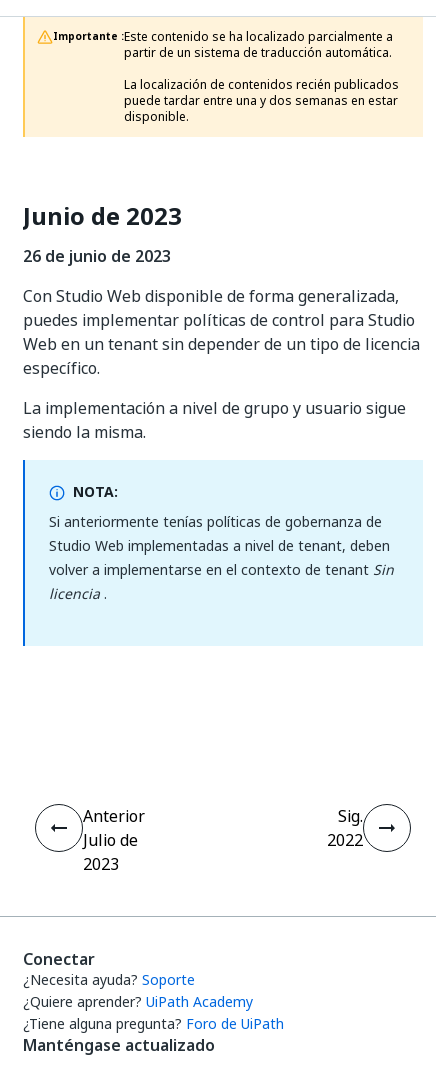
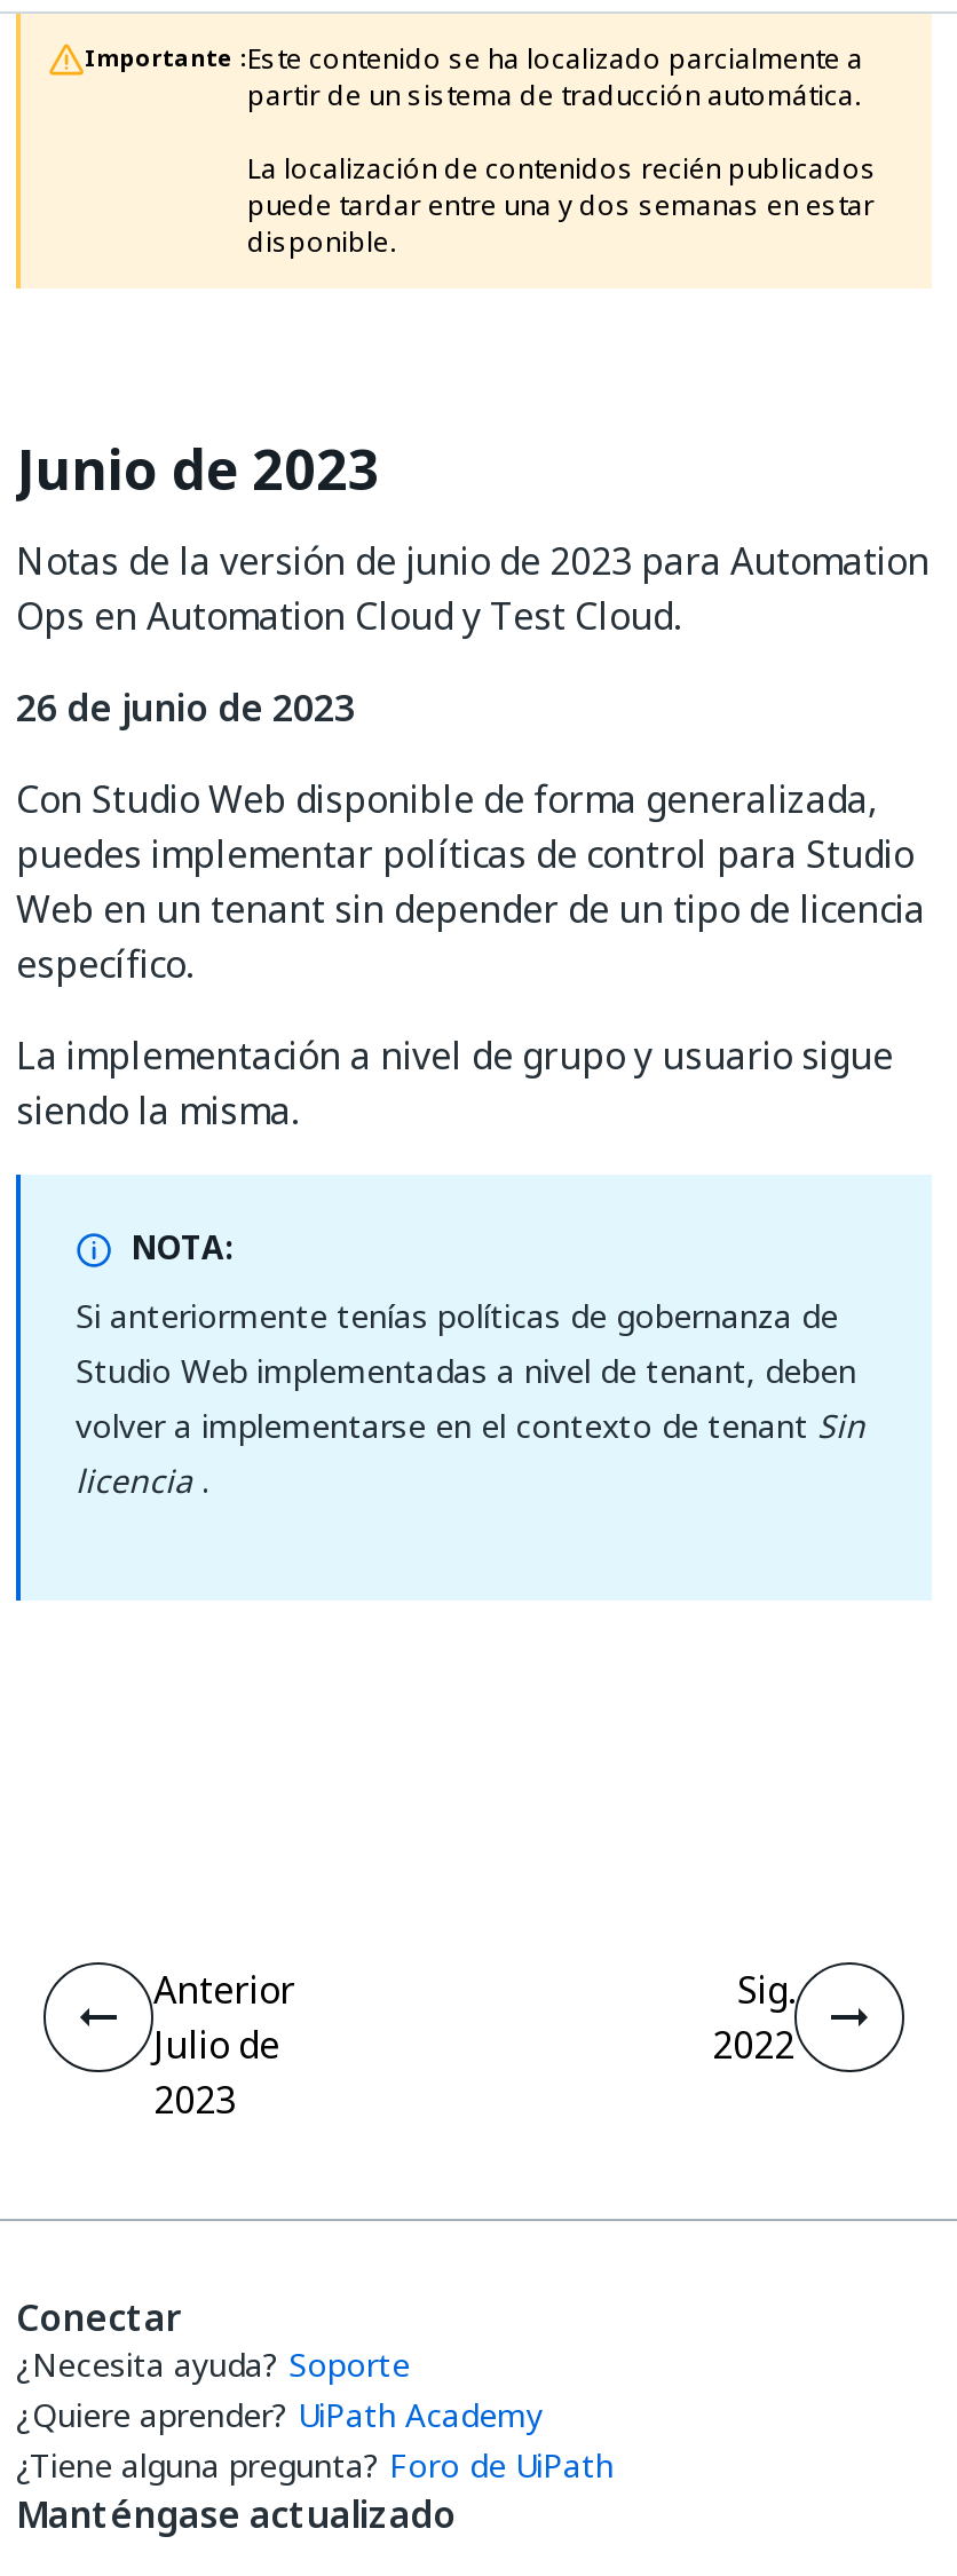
+ Notas de la versión de junio de 2023 para Automation
+ Ops en Automation Cloud y Test Cloud.
